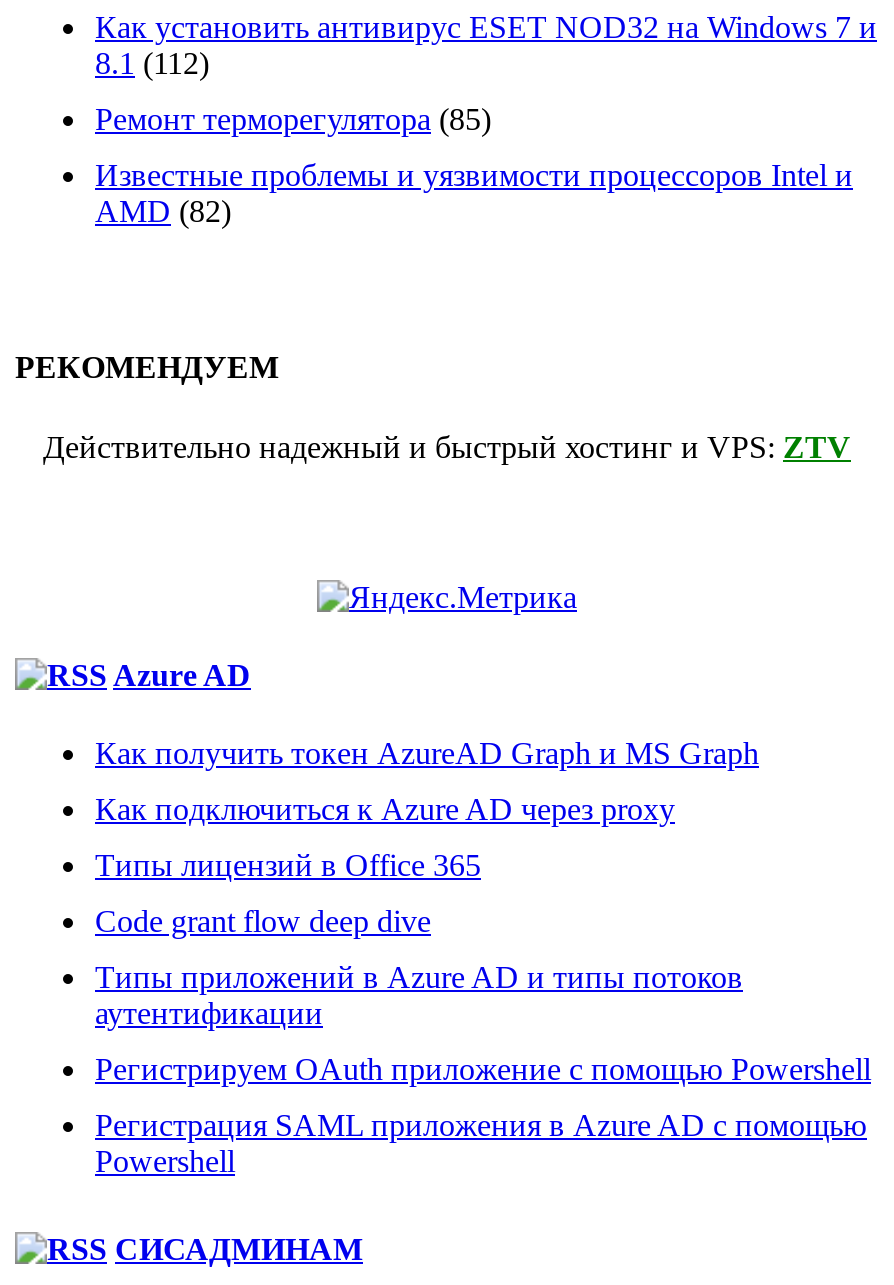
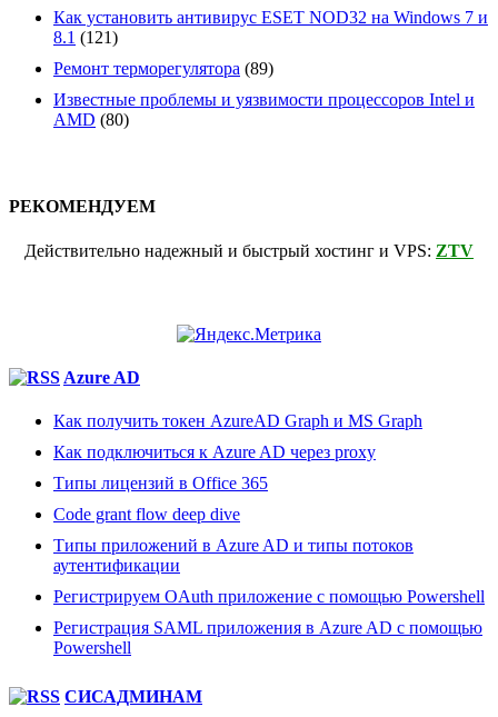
- 8.1 (112)
+ 8.1 (121)

- Ремонт терморегулятора (85)
+ Ремонт терморегулятора (89)

- AMD (82)
+ AMD (80)
